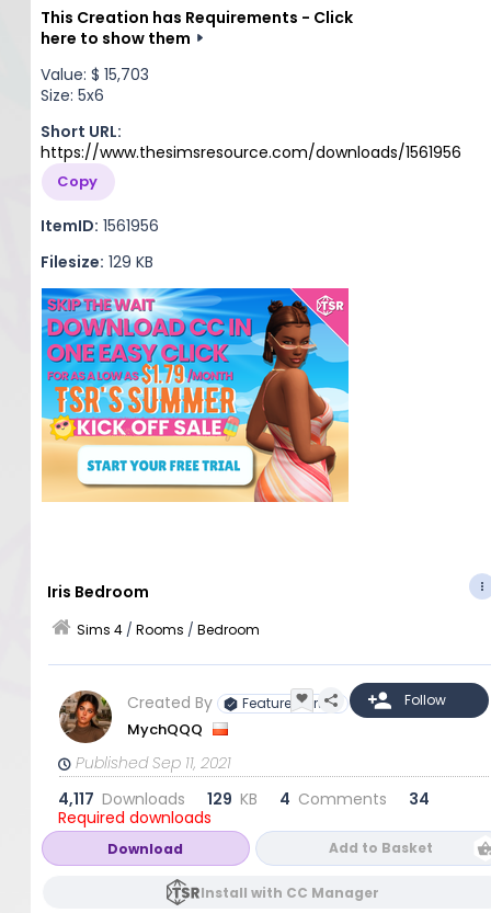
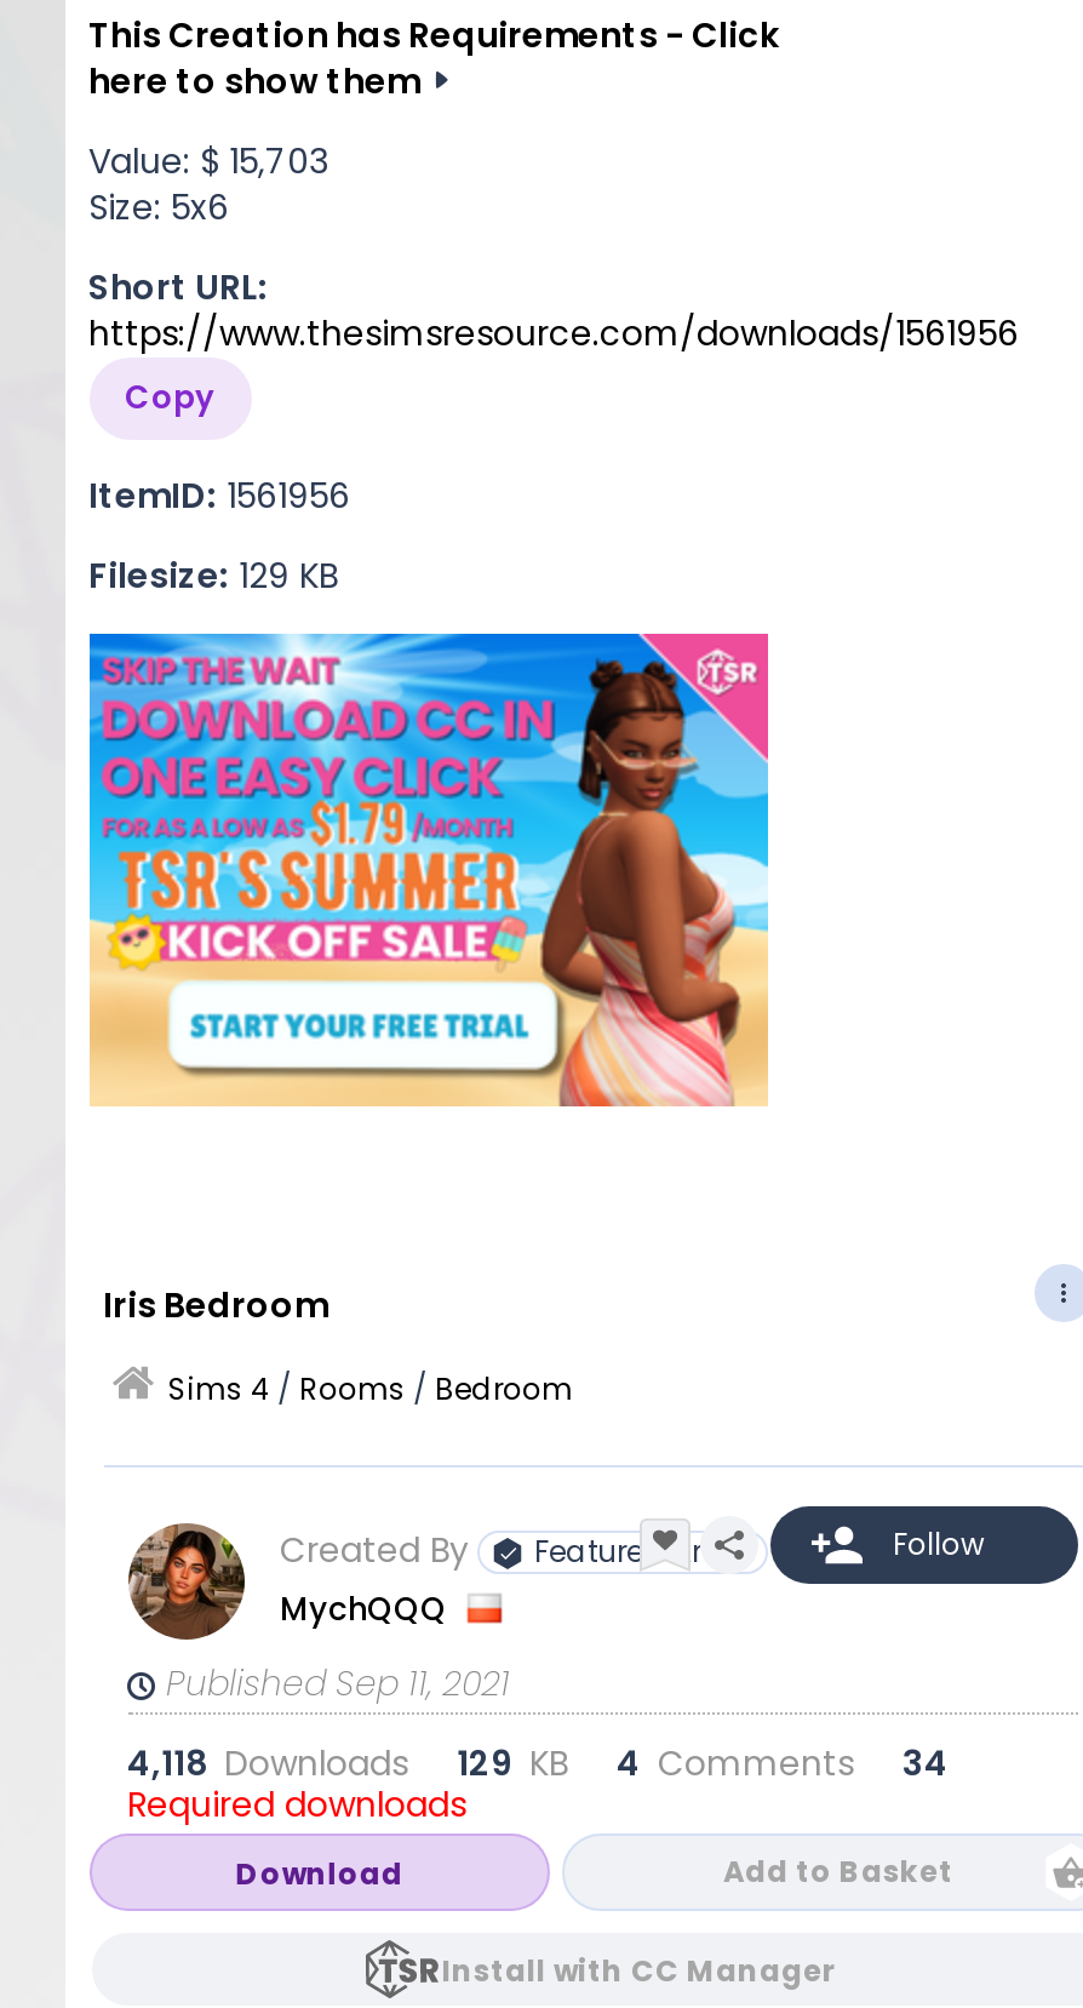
- 4,117 Downloads 129 KB 4 Comments 34
+ 4,118 Downloads 129 KB 4 Comments 34
